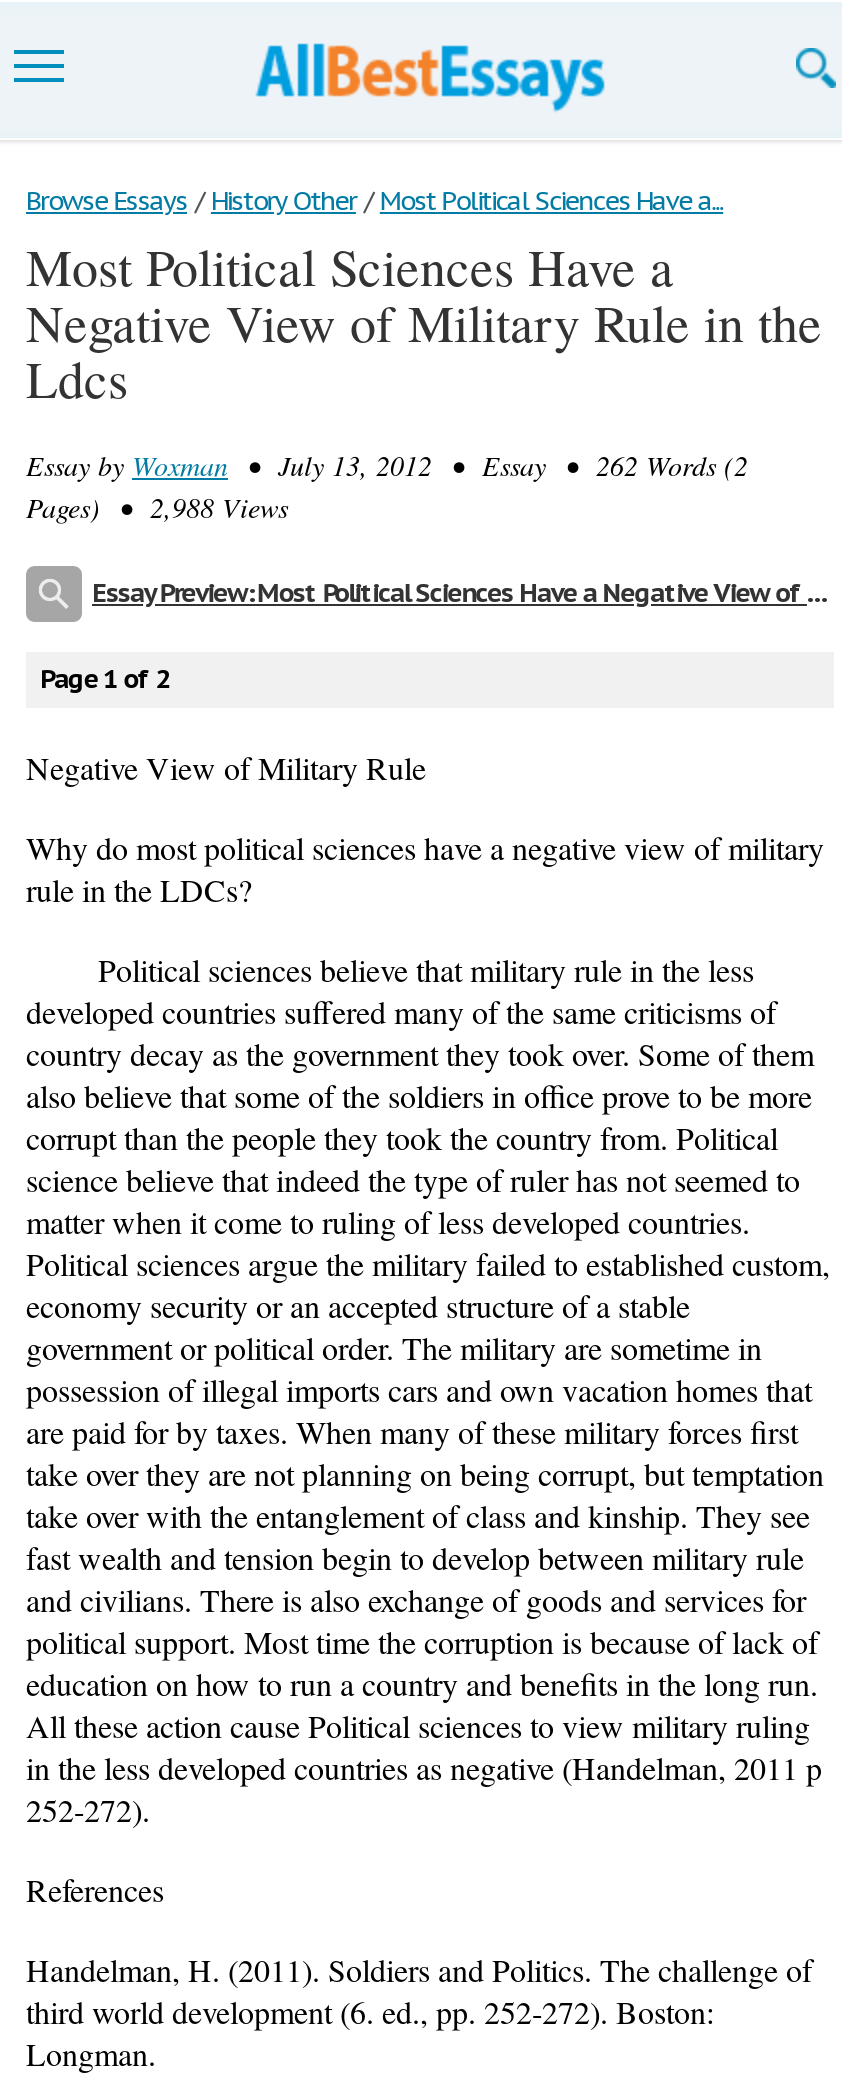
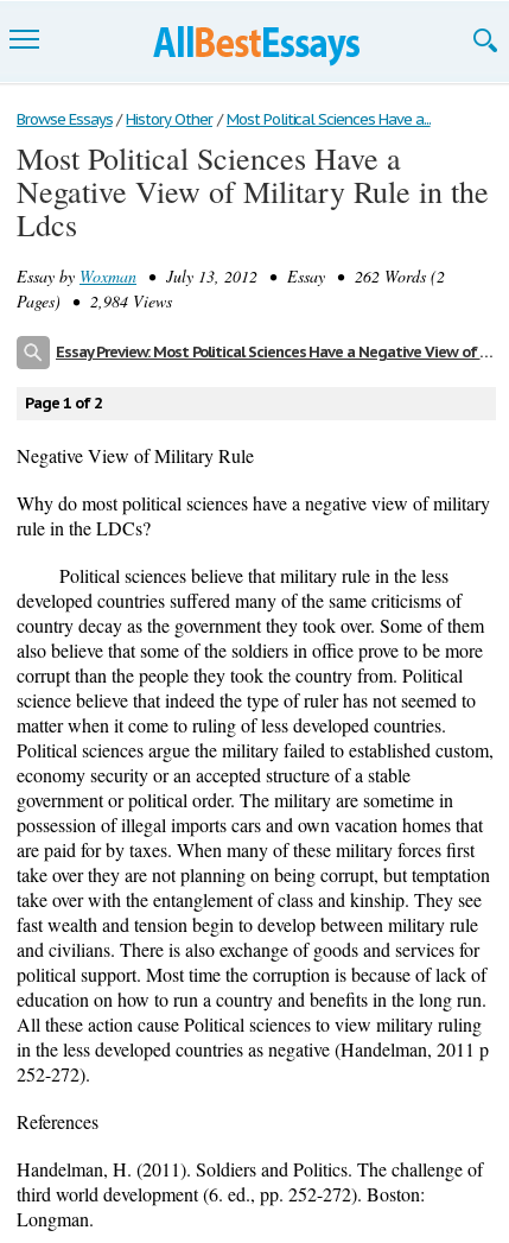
- Pages) • 2,988 Views
+ Pages) • 2,984 Views
